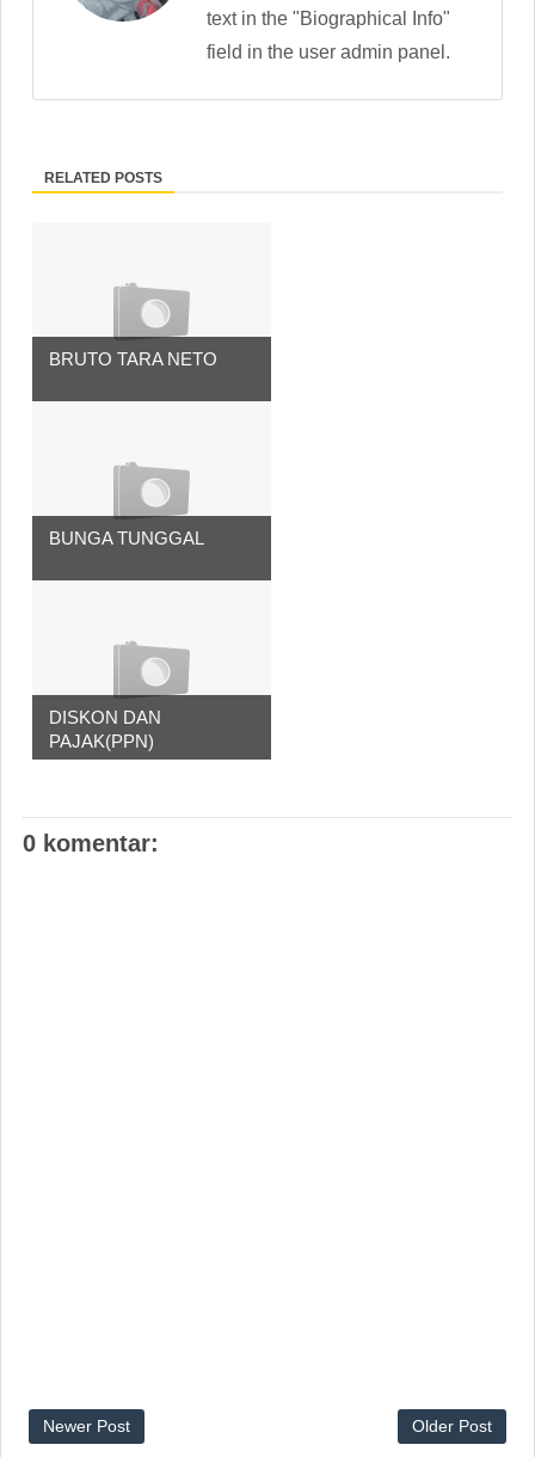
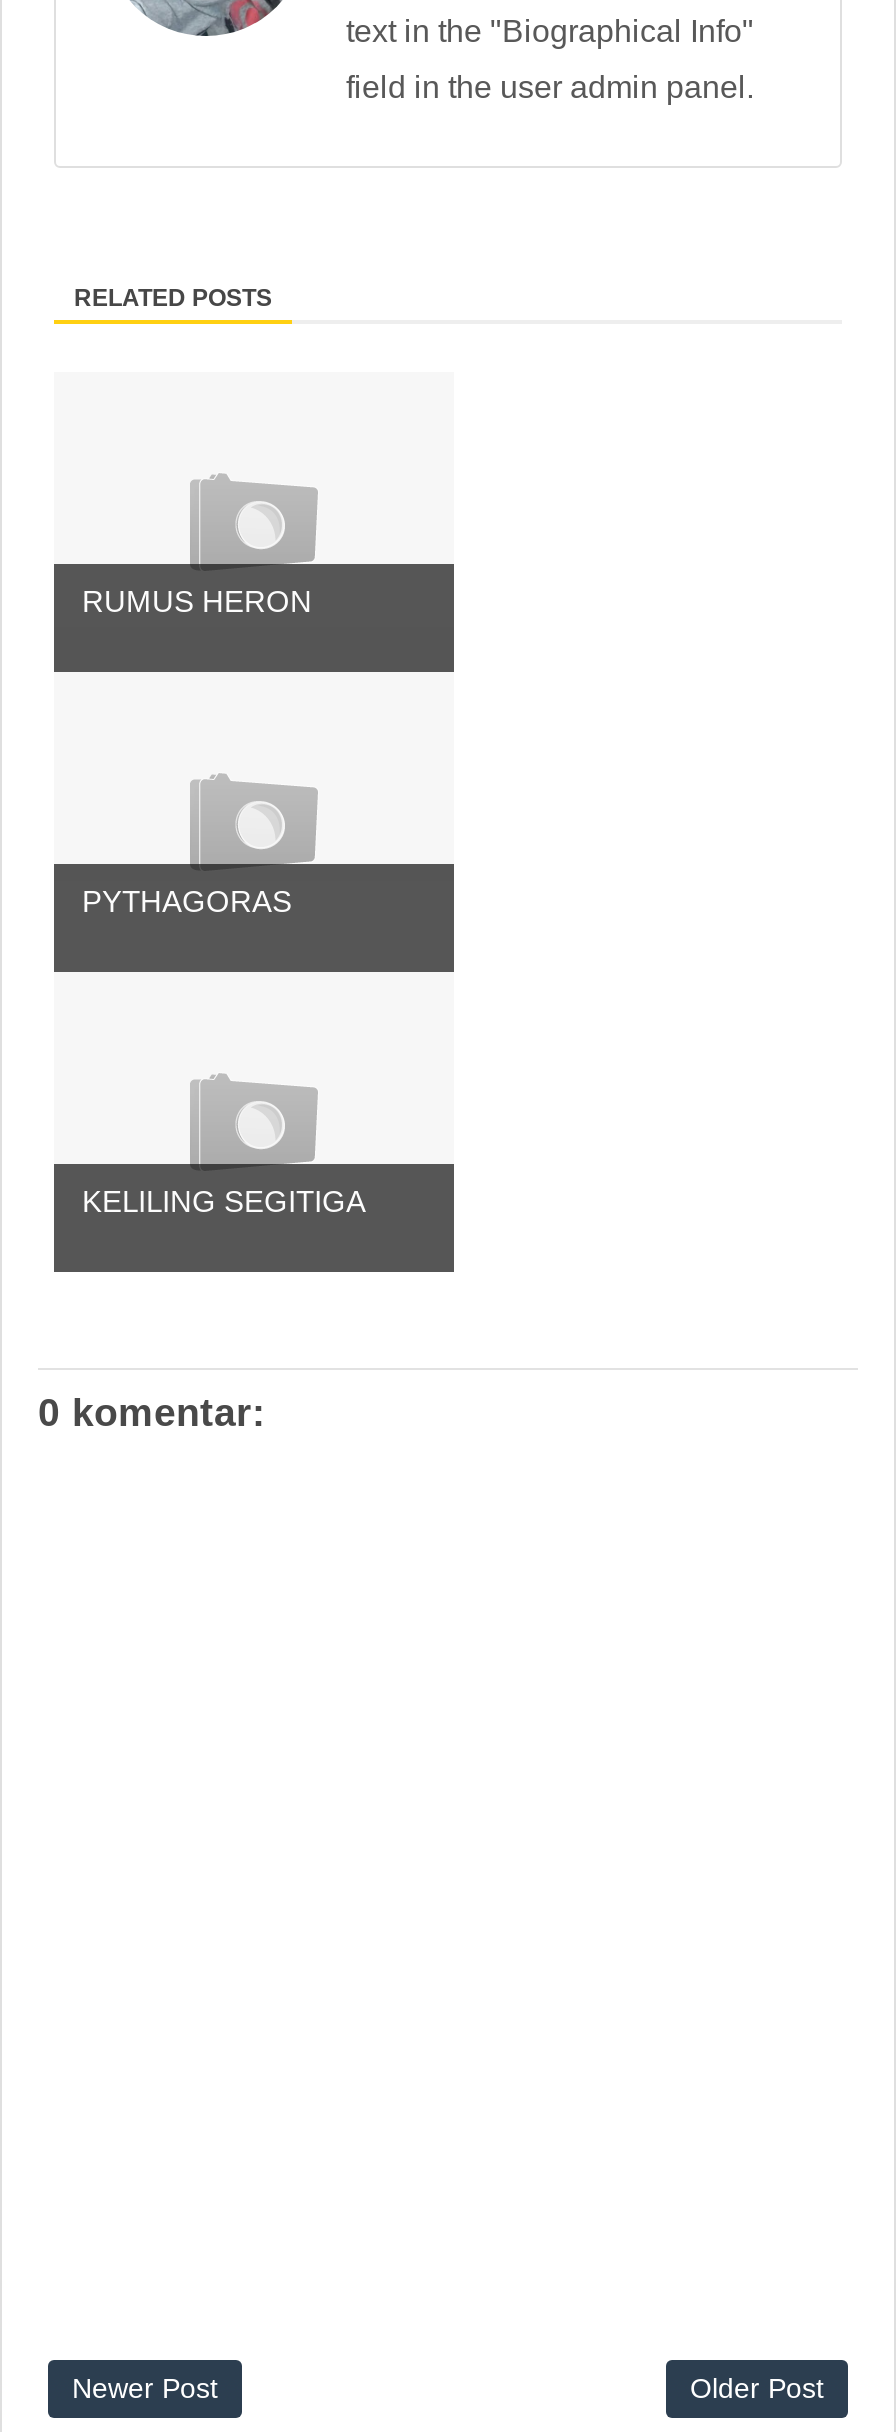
- BRUTO TARA NETO
+ RUMUS HERON

- BUNGA TUNGGAL
+ PYTHAGORAS

- DISKON DAN
- PAJAK(PPN)
+ KELILING SEGITIGA
